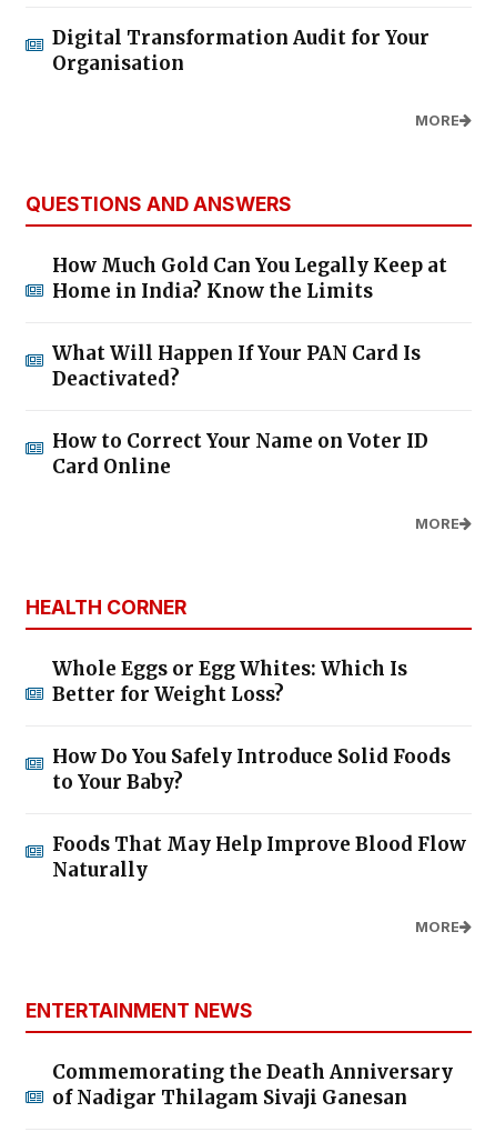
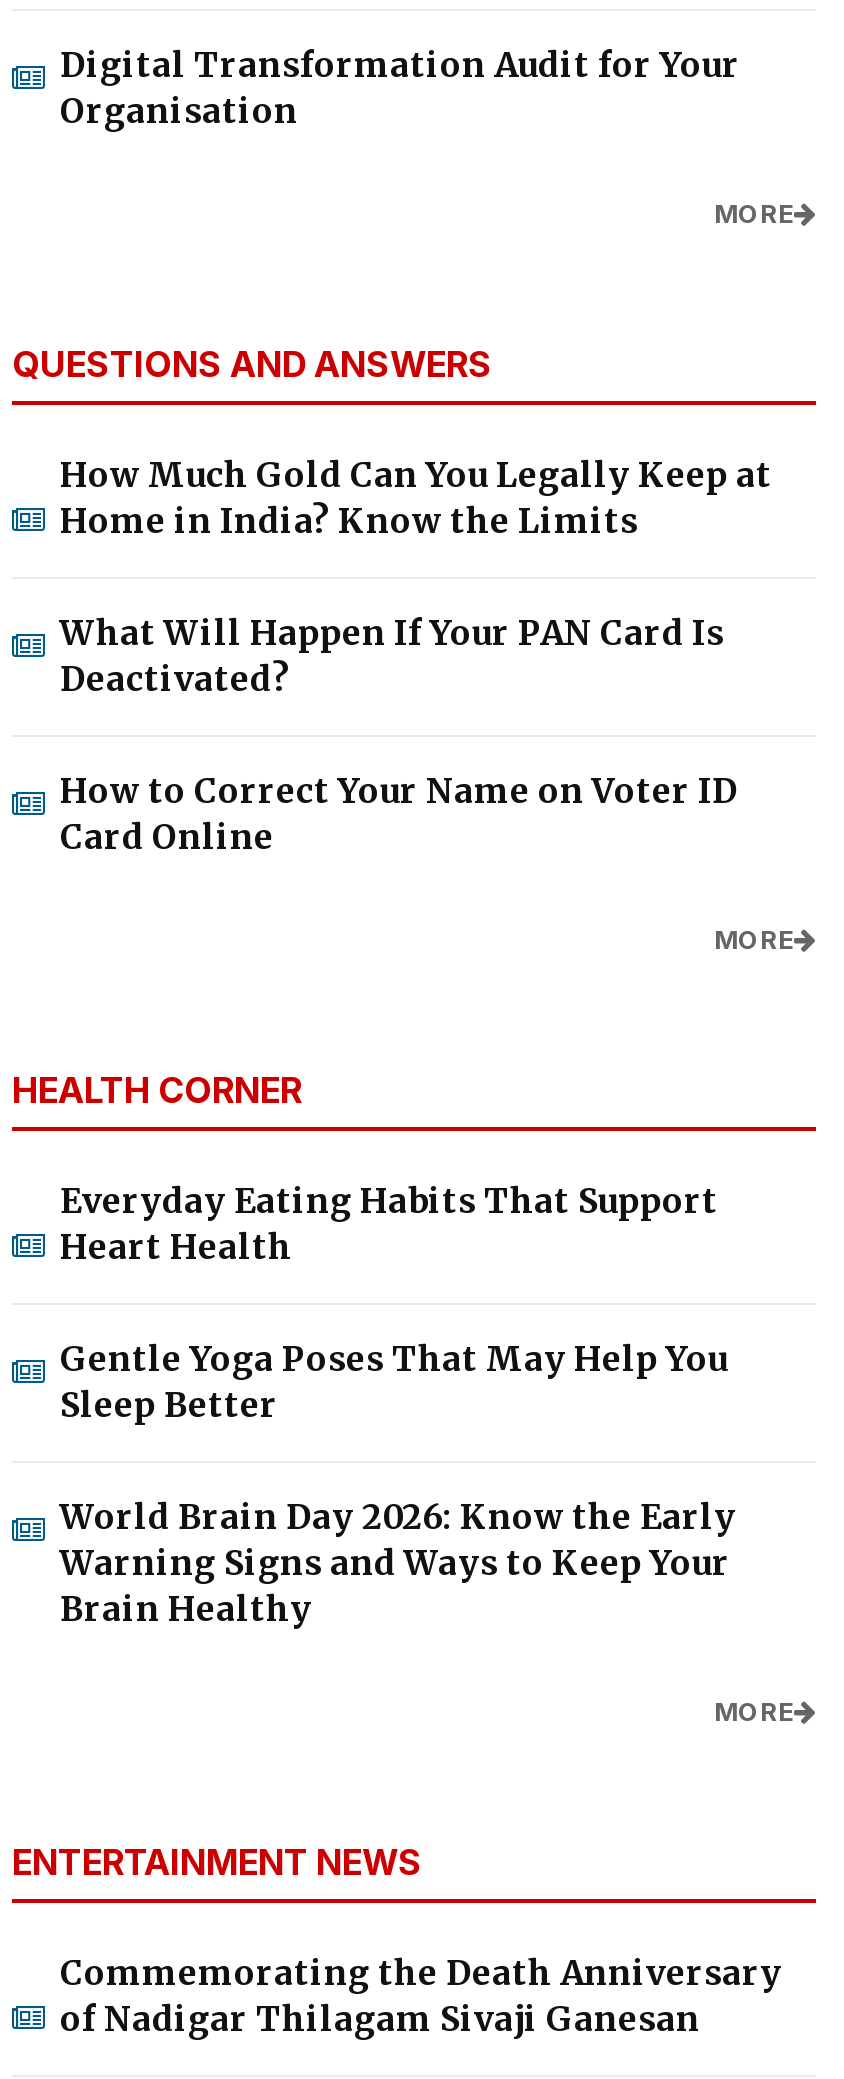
- Whole Eggs or Egg Whites: Which Is
- Better for Weight Loss?
+ Everyday Eating Habits That Support
+ Heart Health

- How Do You Safely Introduce Solid Foods
- to Your Baby?
+ Gentle Yoga Poses That May Help You
+ Sleep Better

- Foods That May Help Improve Blood Flow
- Naturally
+ World Brain Day 2026: Know the Early
+ Warning Signs and Ways to Keep Your
+ Brain Healthy
